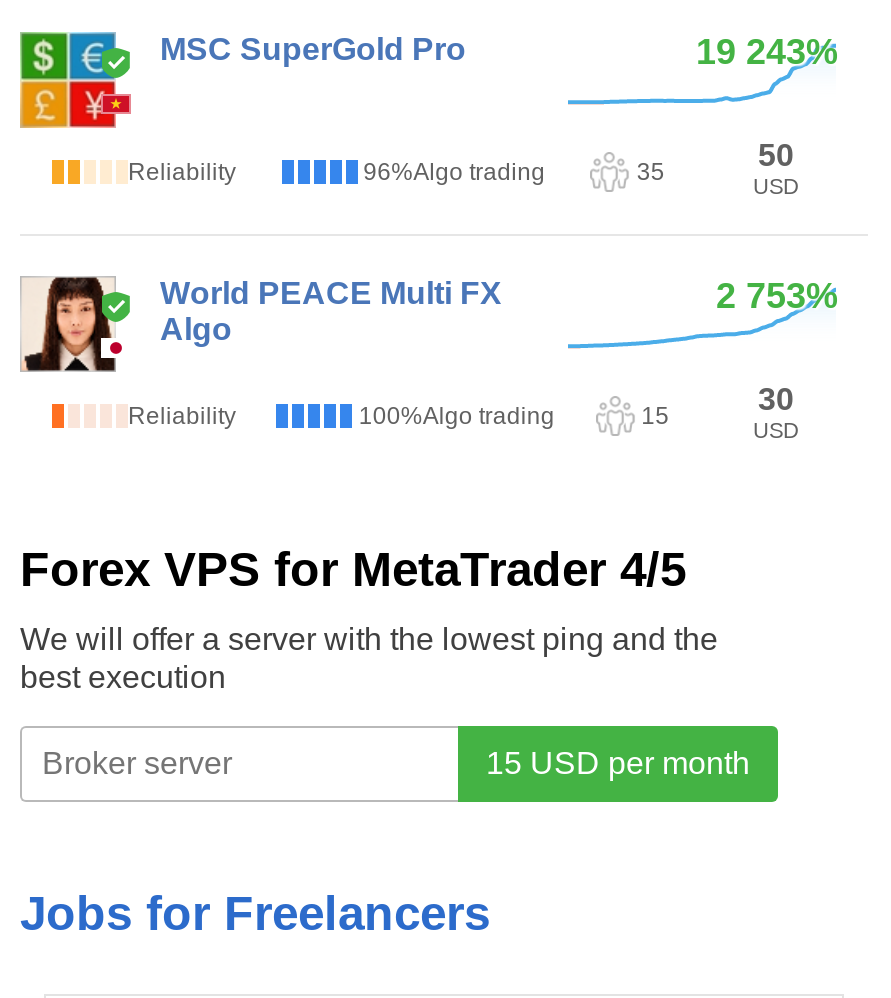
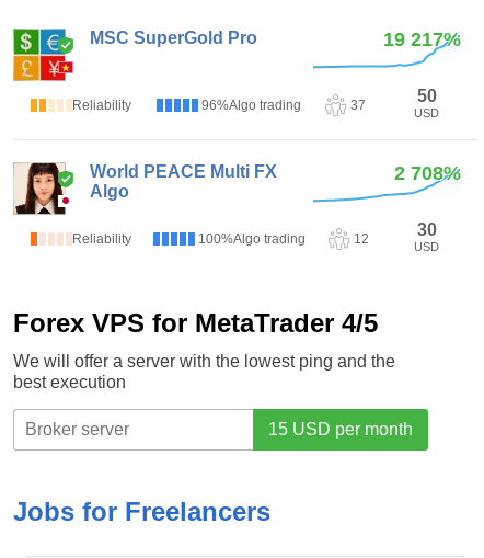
- 19 243%
+ 19 217%

- 35
+ 37

- 2 753%
+ 2 708%

- 15
+ 12
